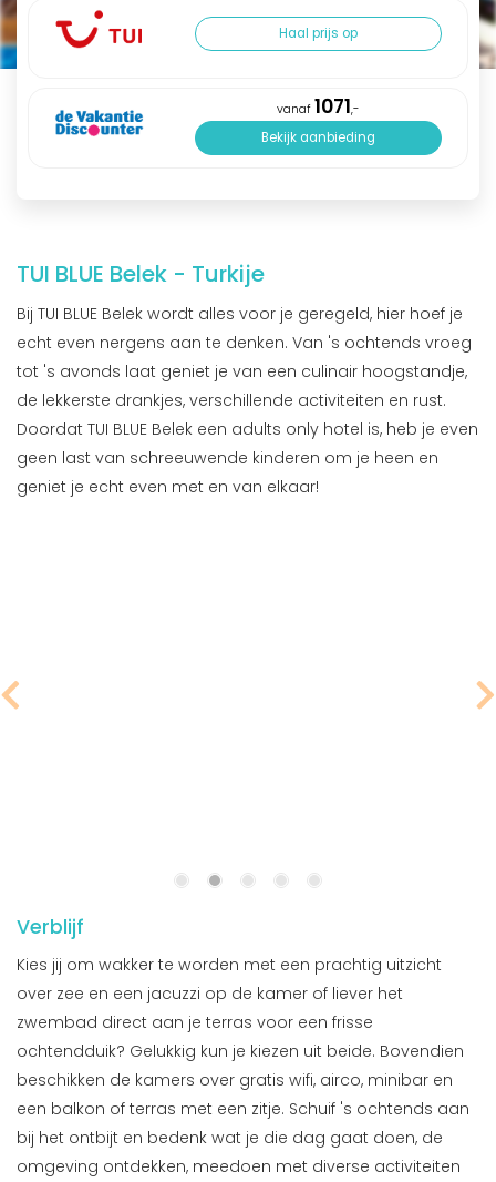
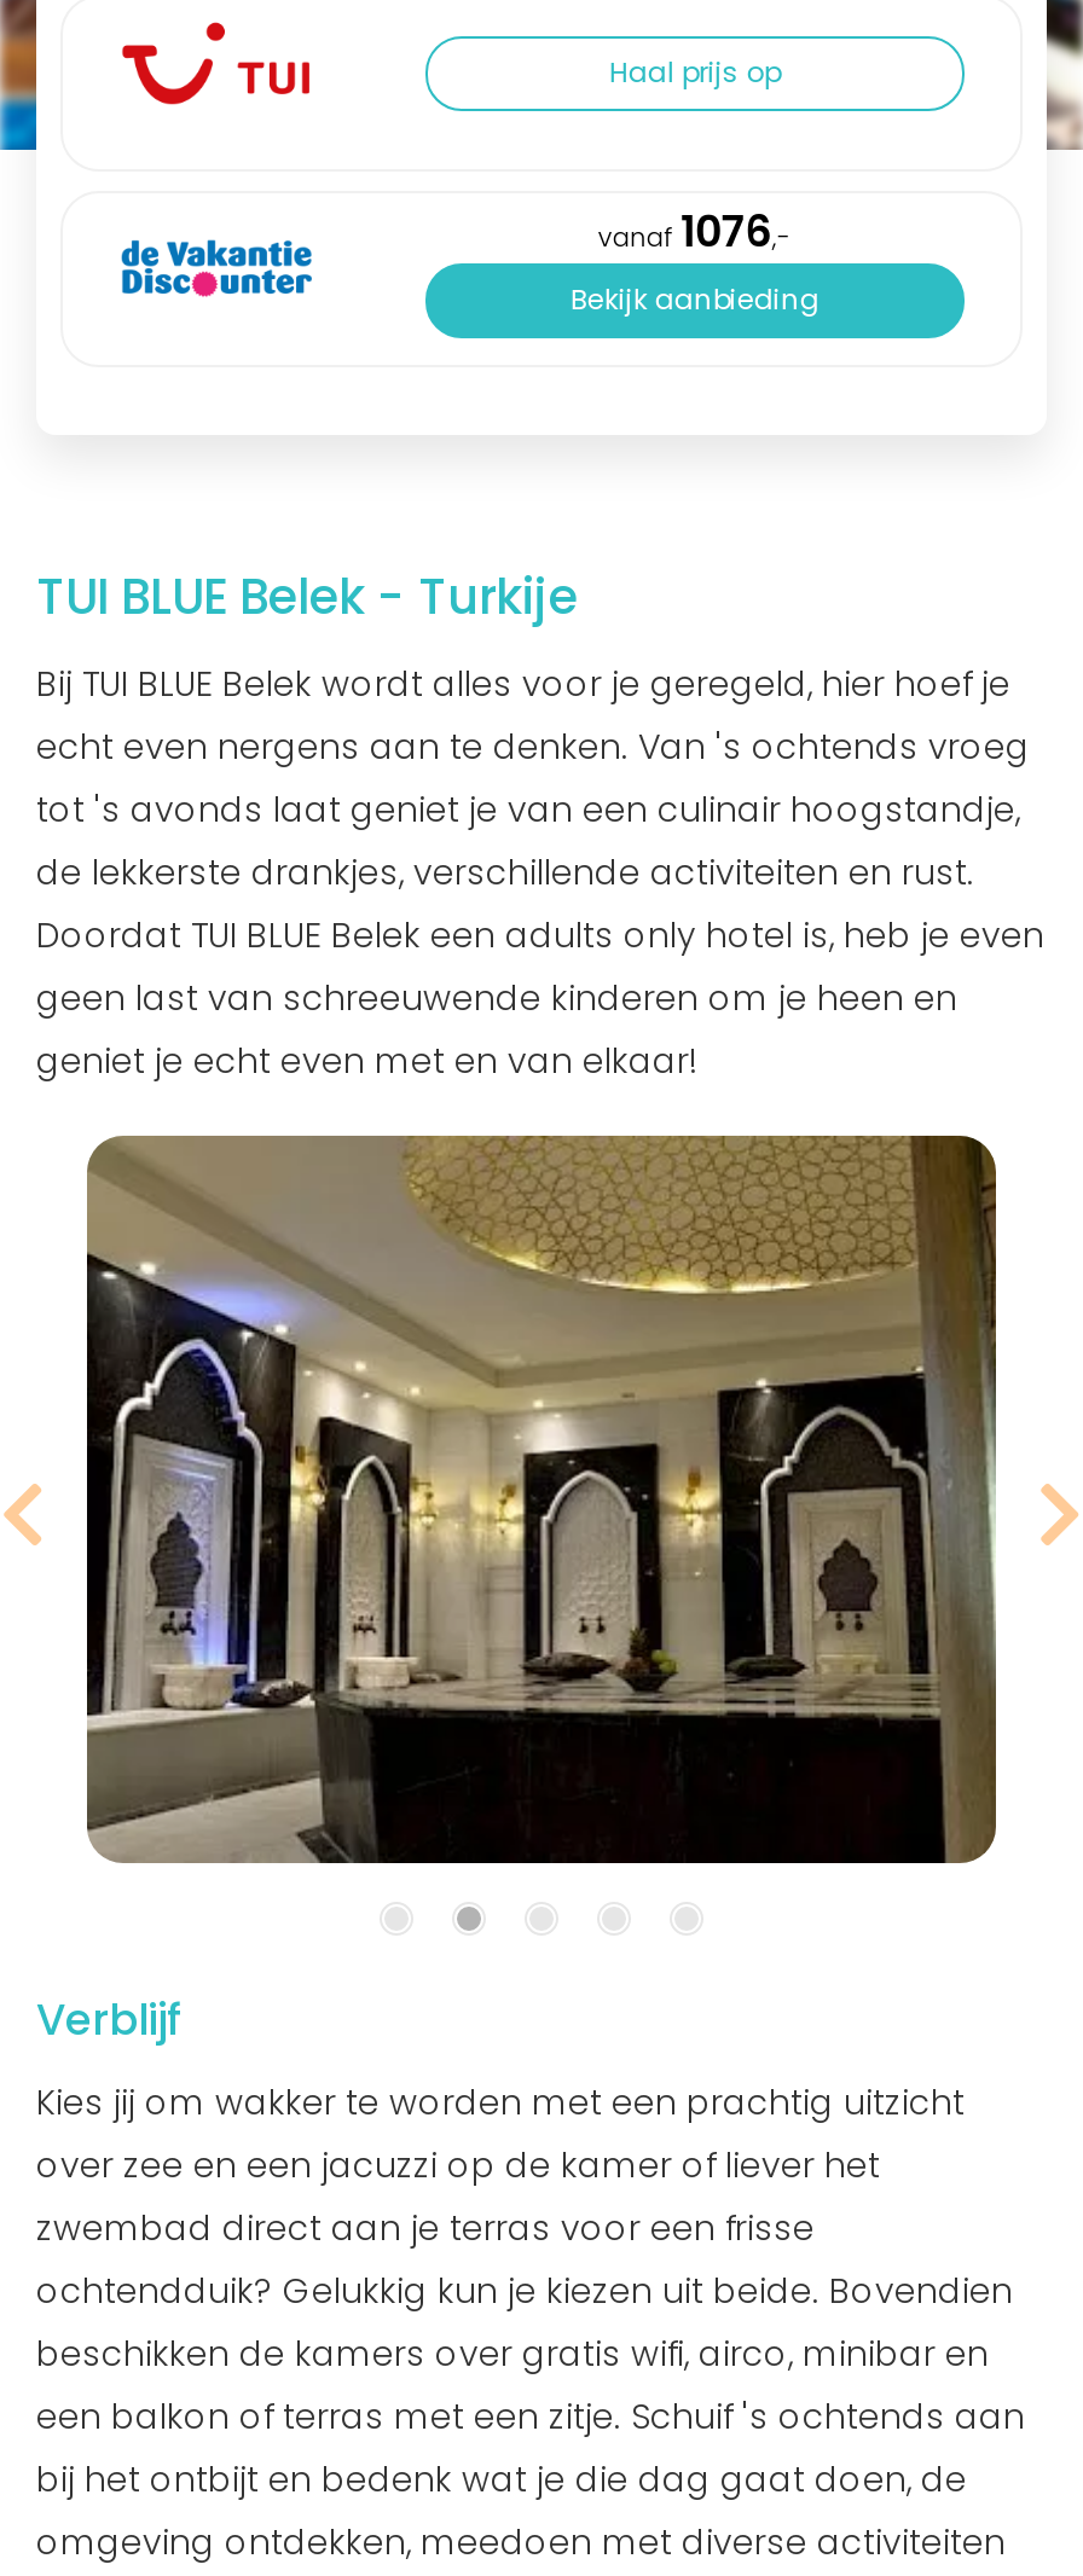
- vanaf1071,-
+ vanaf1076,-

+ [image]
